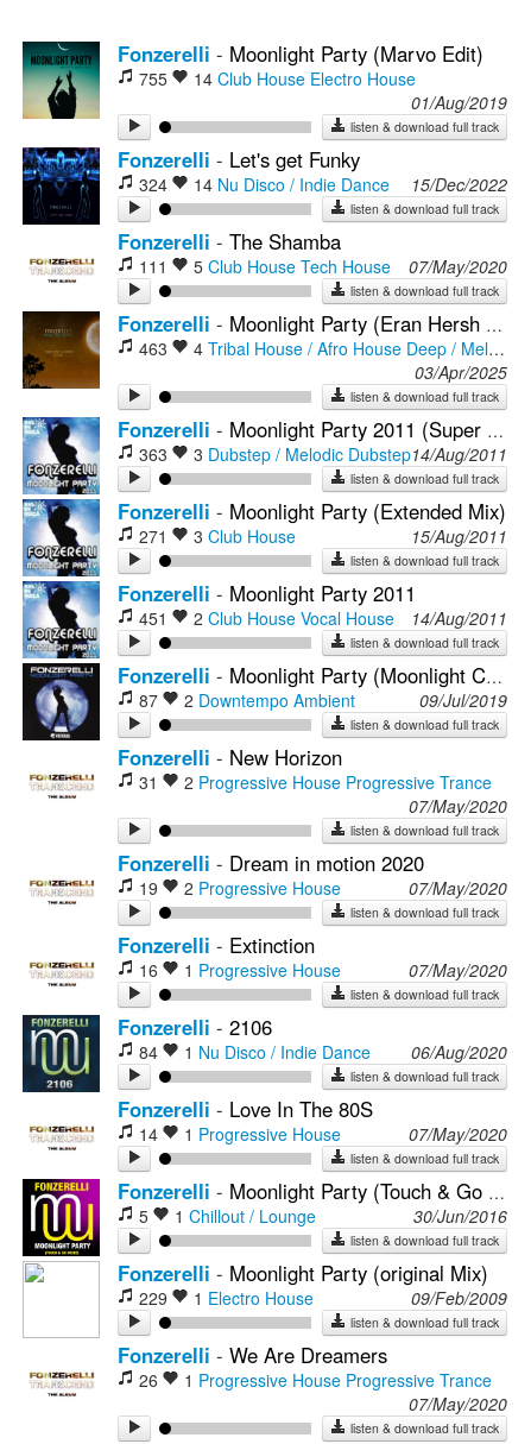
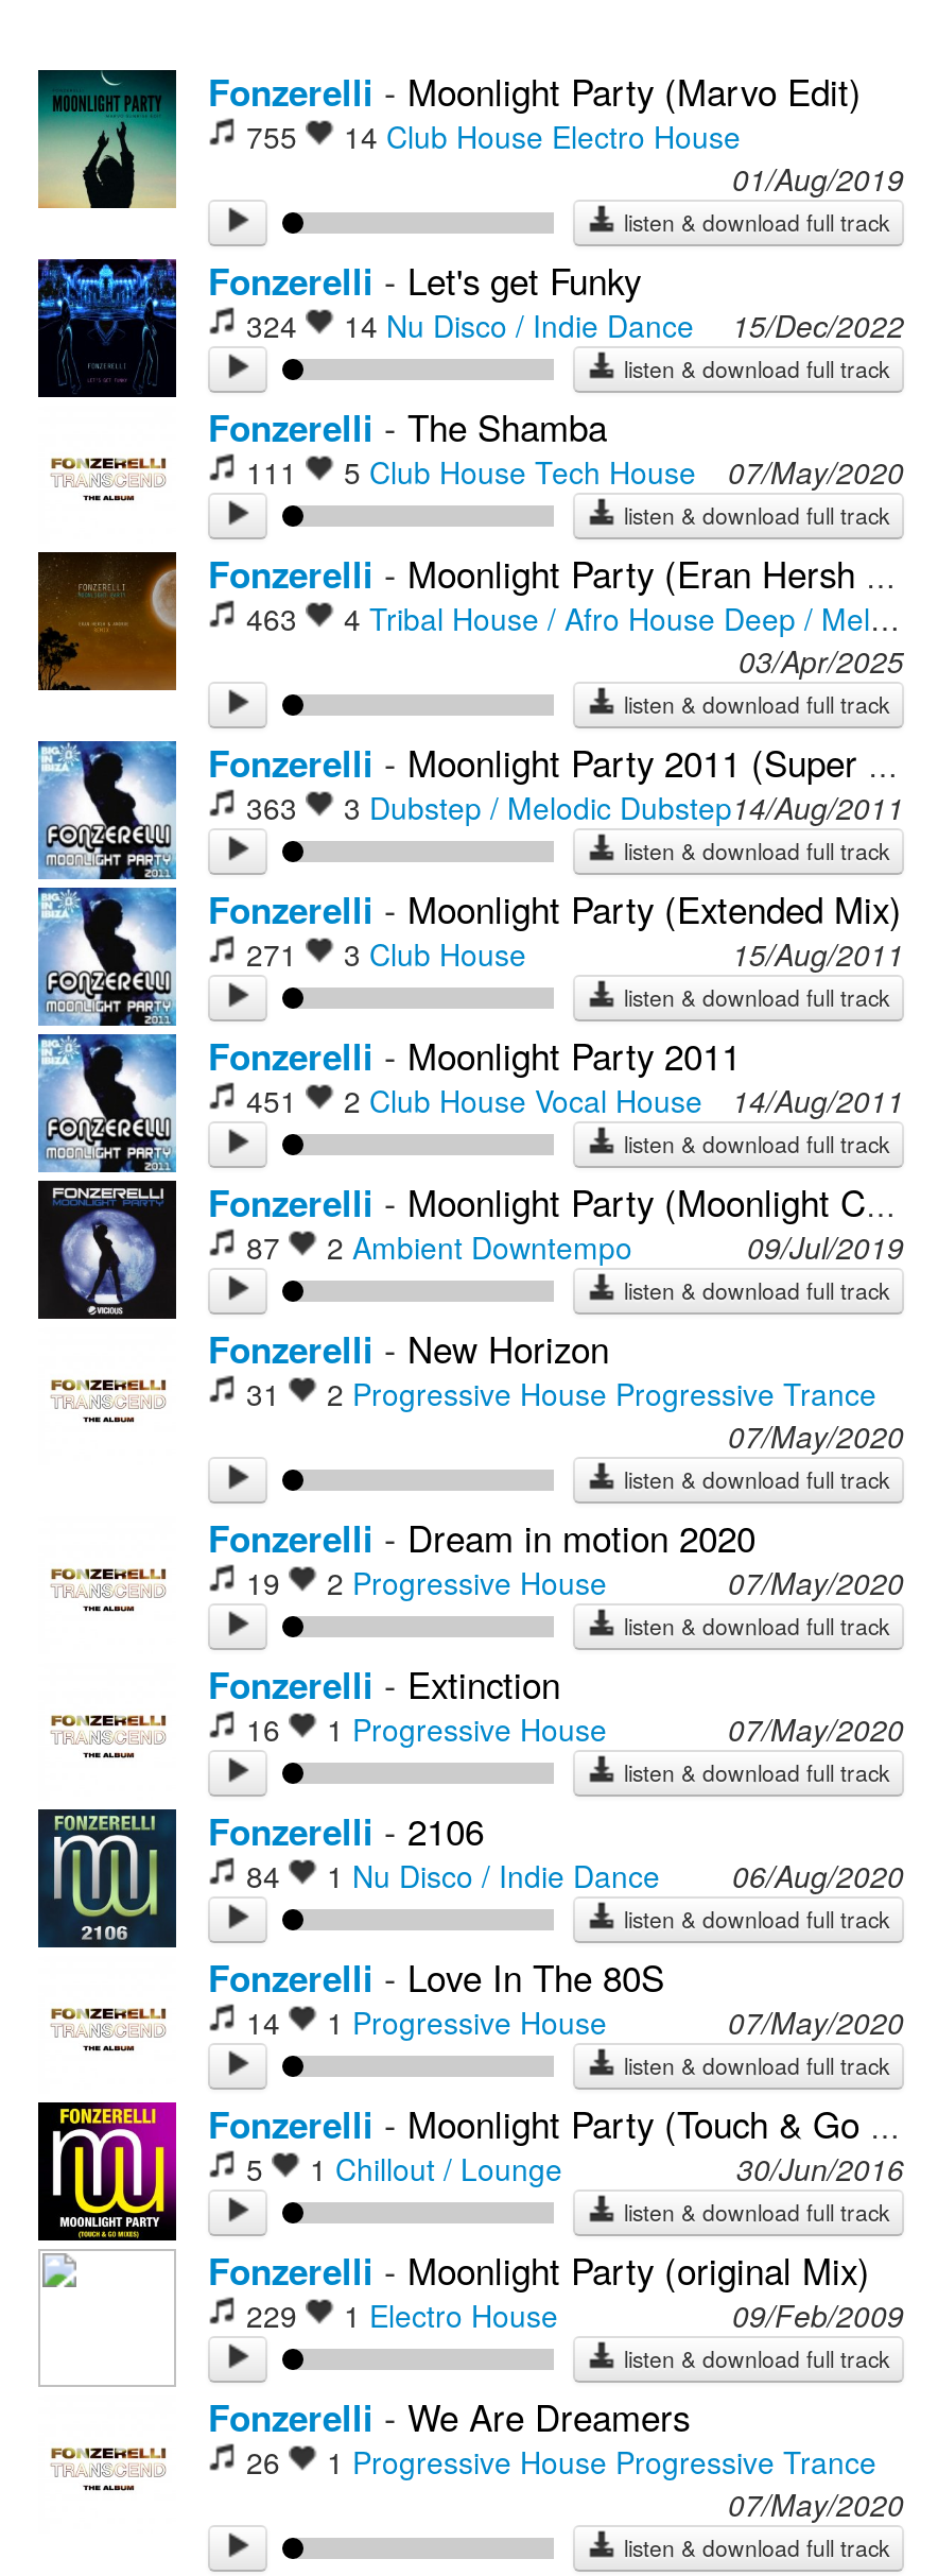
- 2 Downtempo Ambient
+ 2 Ambient Downtempo
